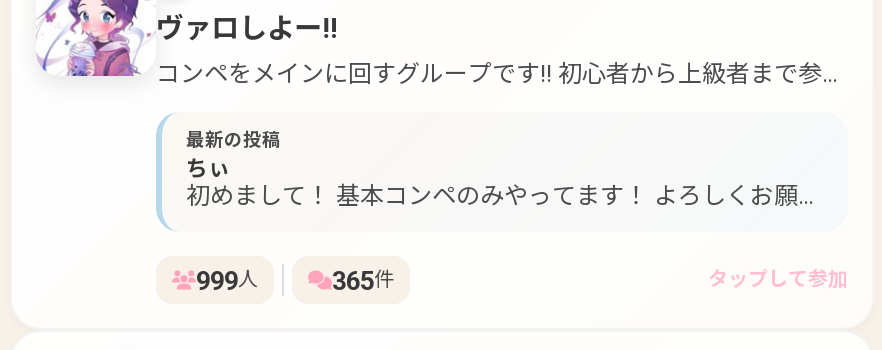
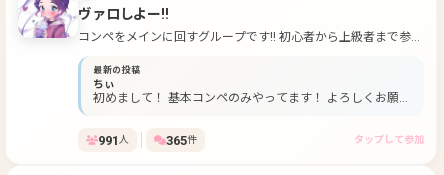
- 999人
+ 991人
